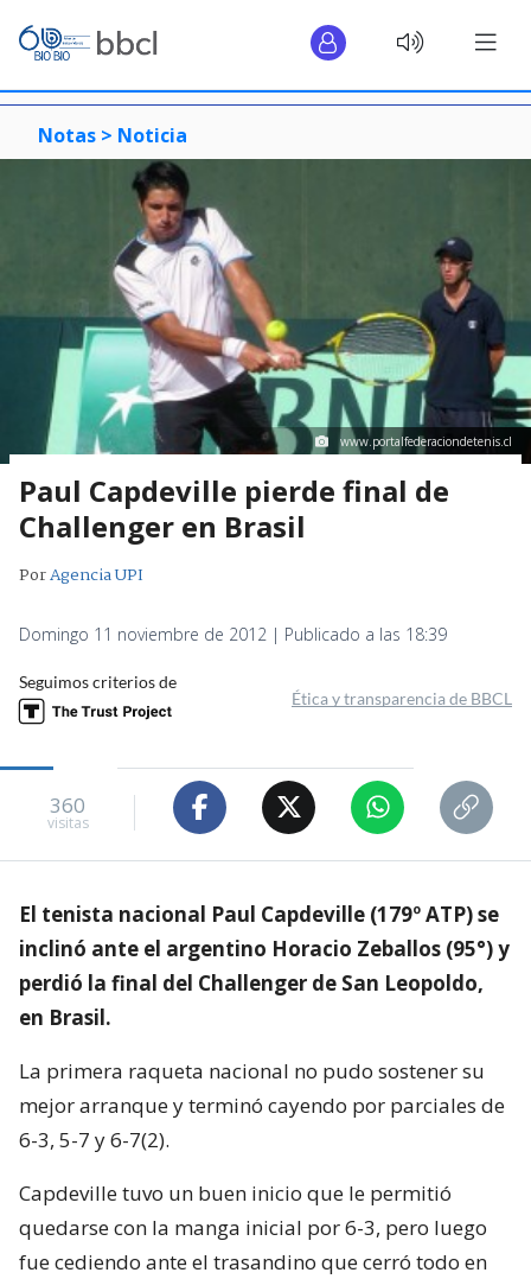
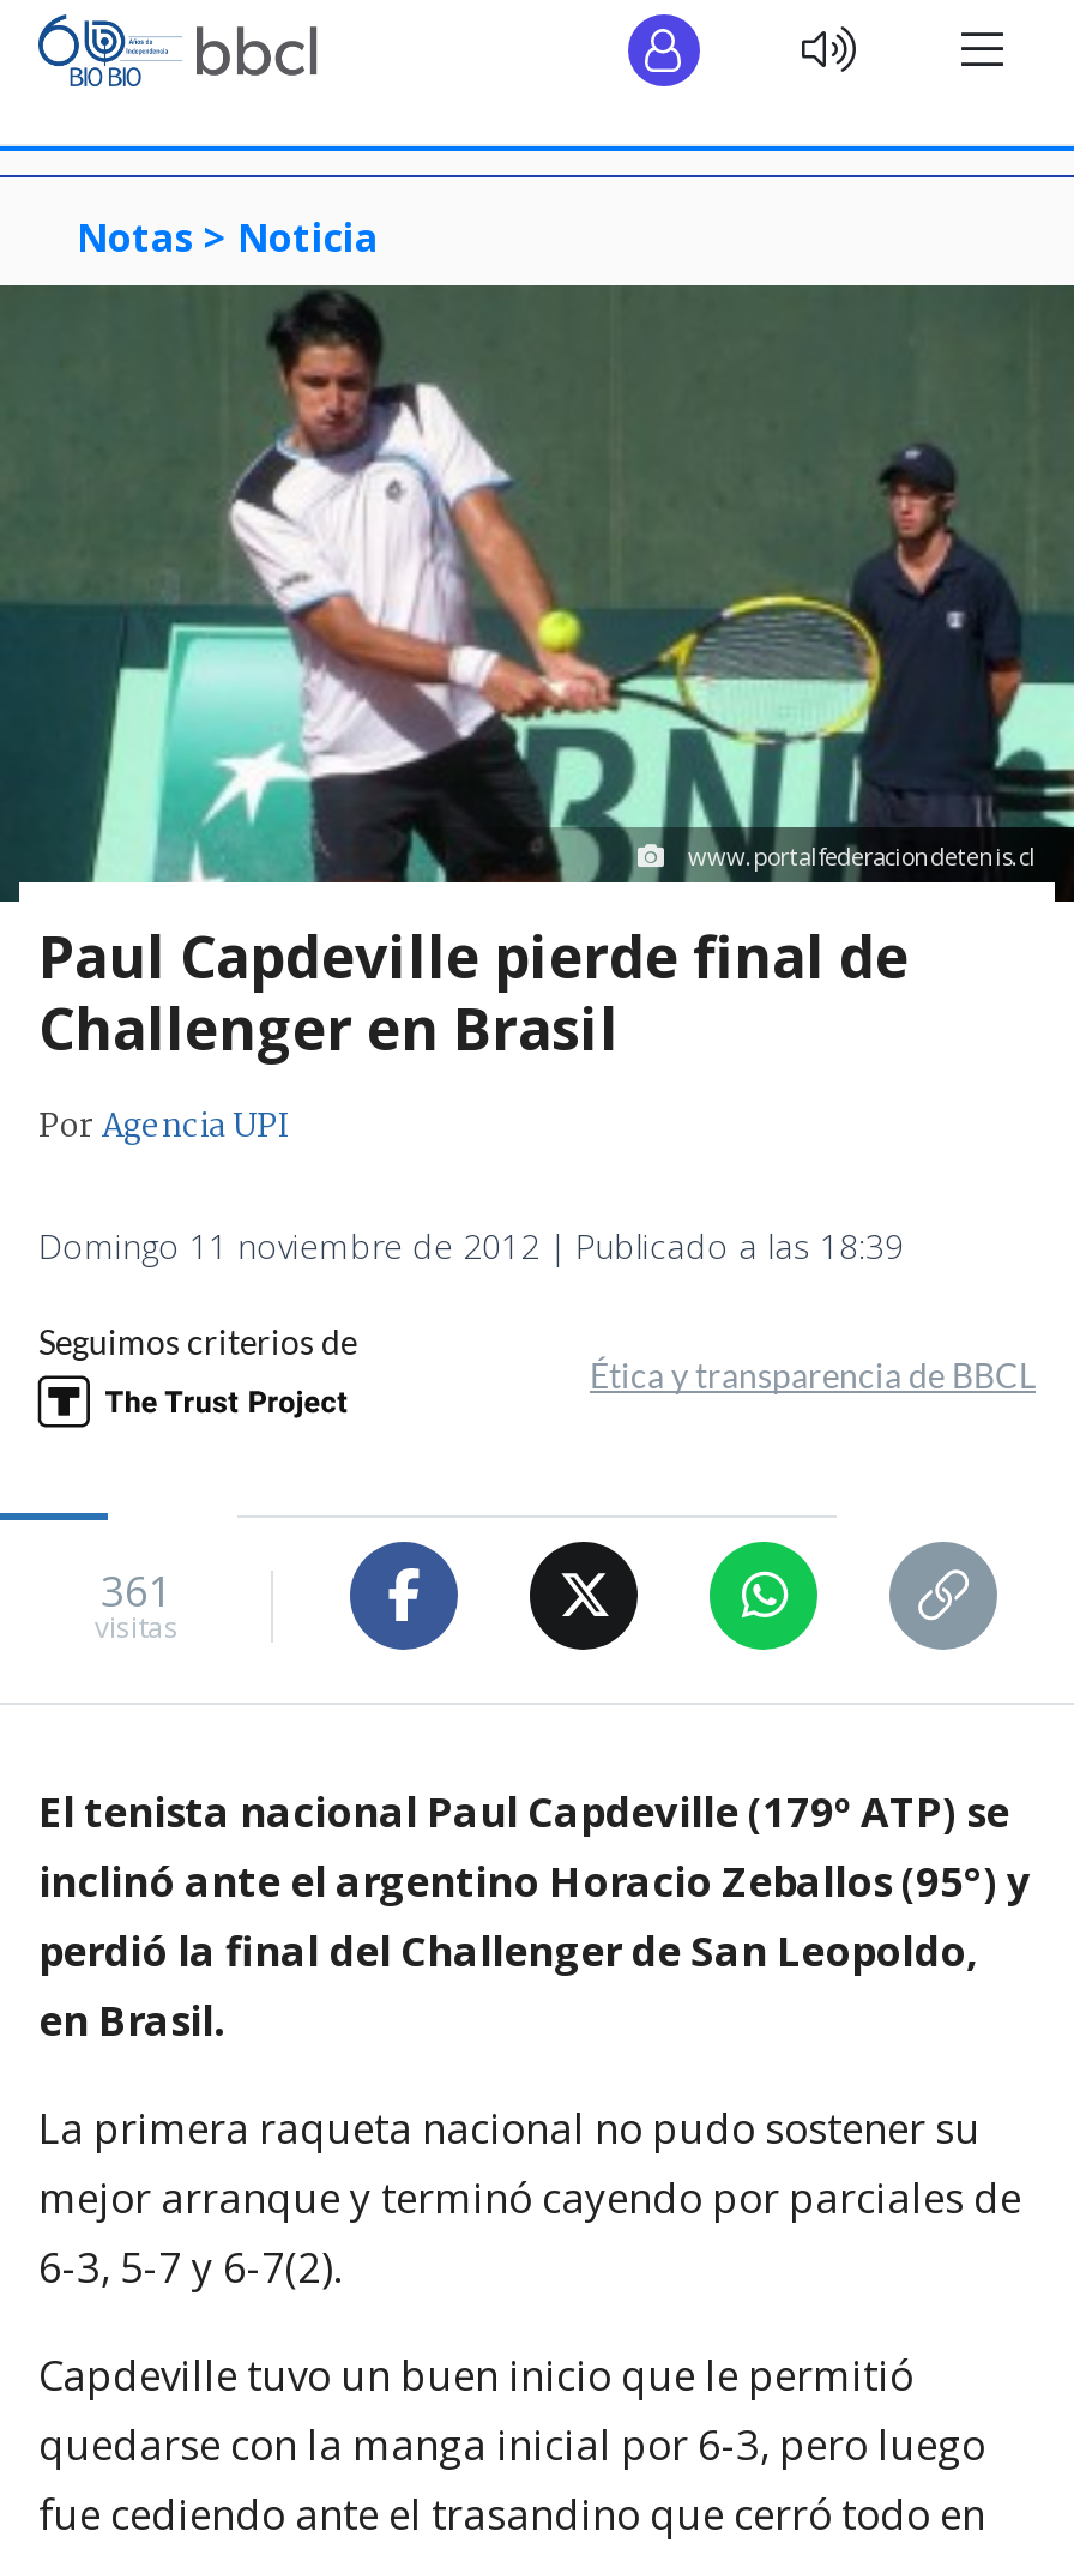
- 360
+ 361
